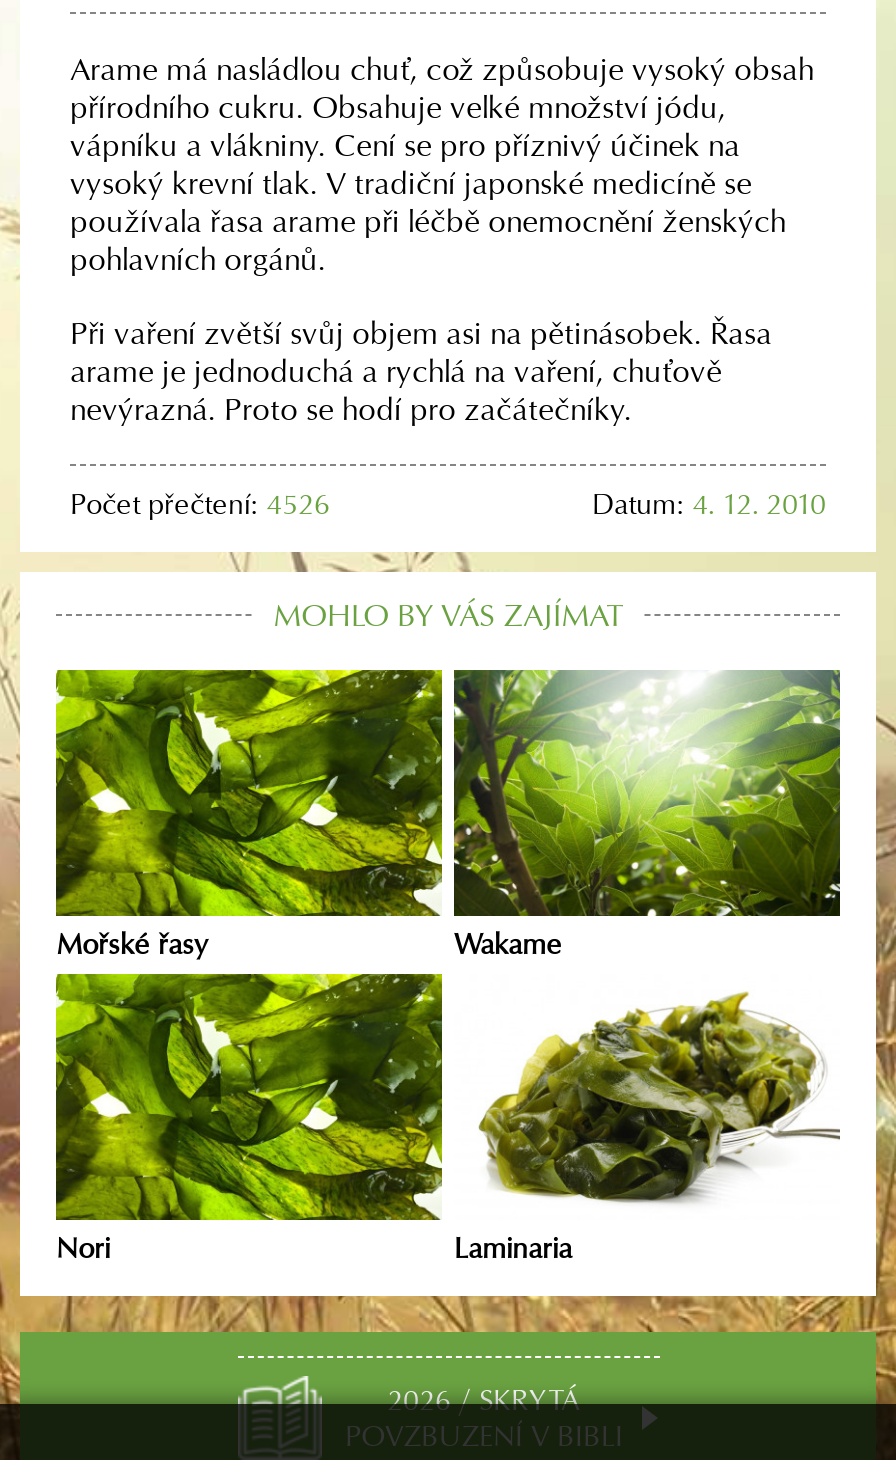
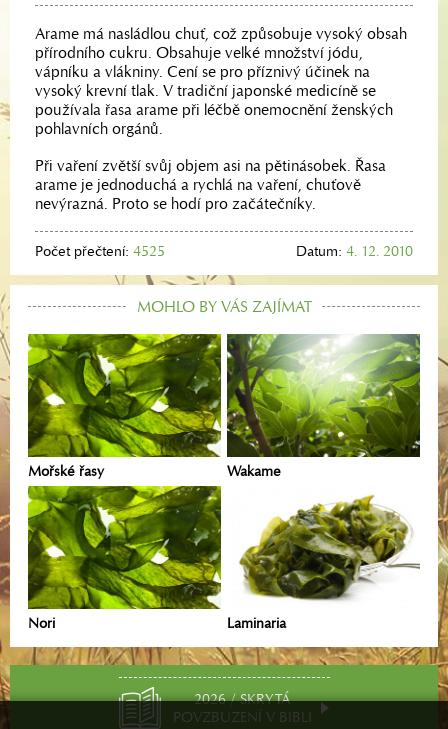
- Počet přečtení: 4526
+ Počet přečtení: 4525
